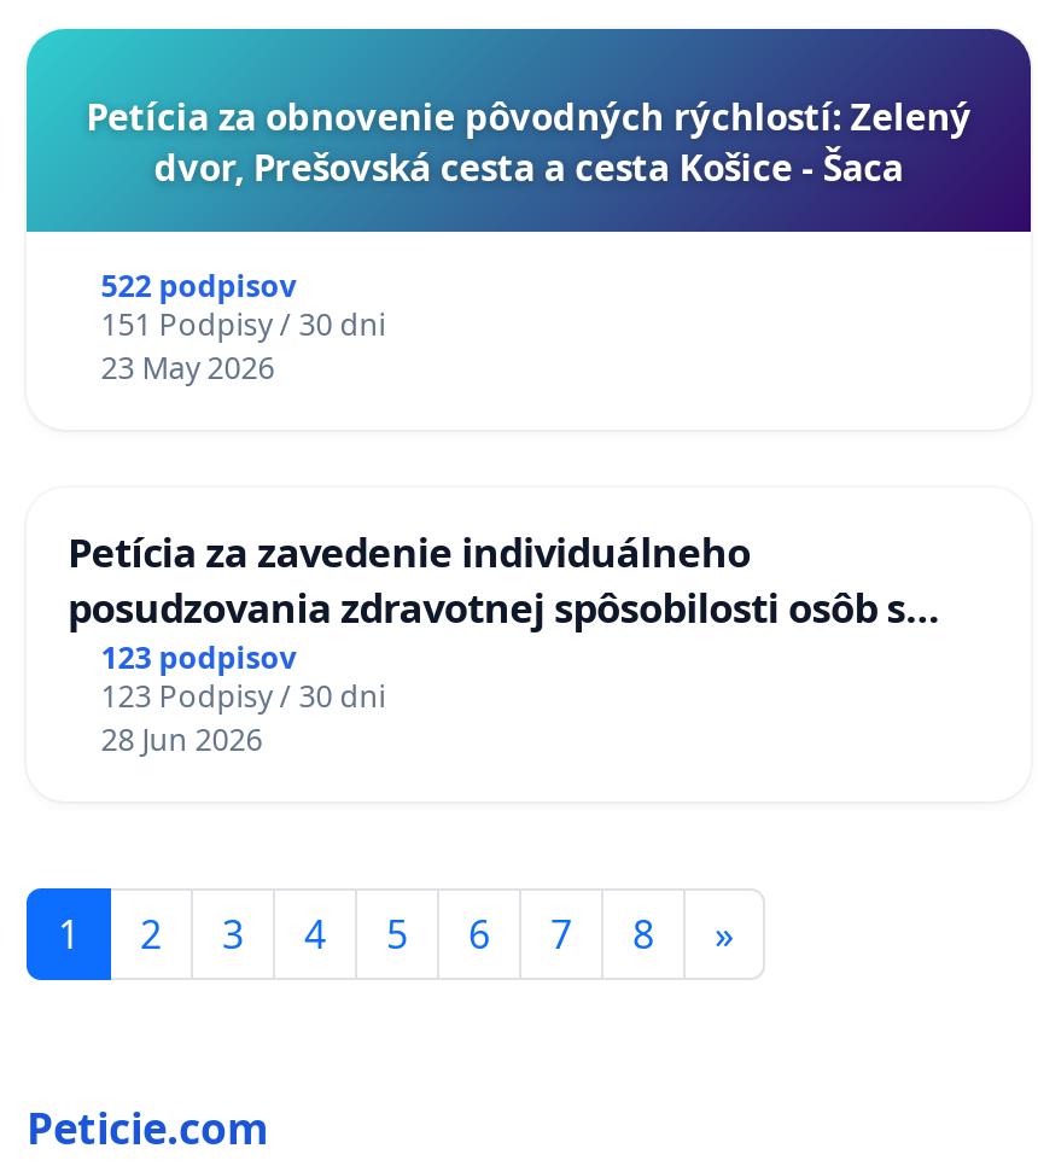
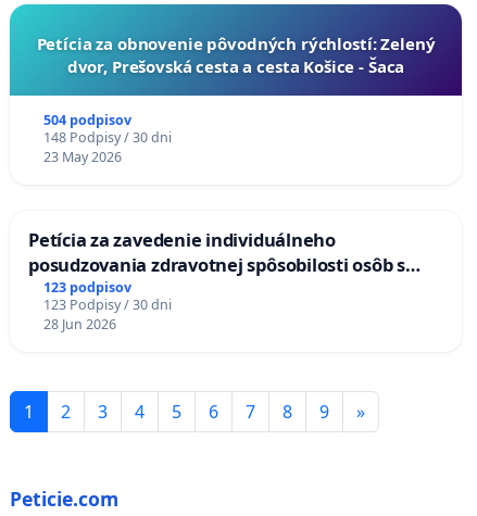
- 522 podpisov
+ 504 podpisov

- 151 Podpisy / 30 dni
+ 148 Podpisy / 30 dni

+ 9
